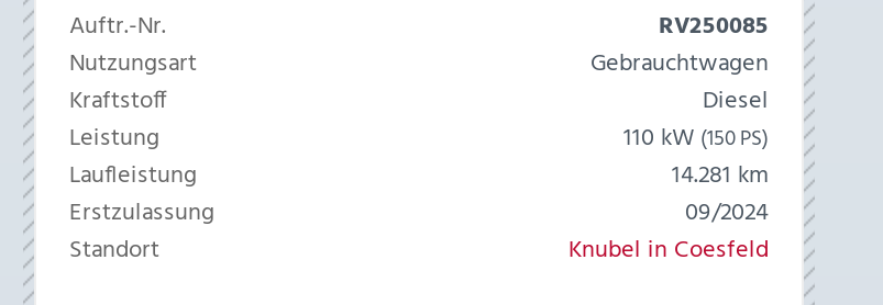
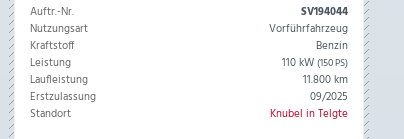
- RV250085
+ SV194044

- Gebrauchtwagen
+ Vorführfahrzeug

- Diesel
+ Benzin

- 14.281 km
+ 11.800 km

- 09/2024
+ 09/2025

- Knubel in Coesfeld
+ Knubel in Telgte
